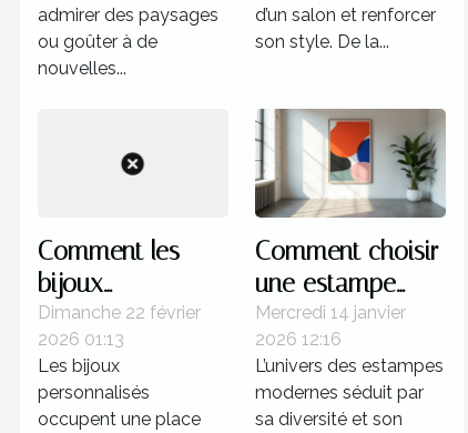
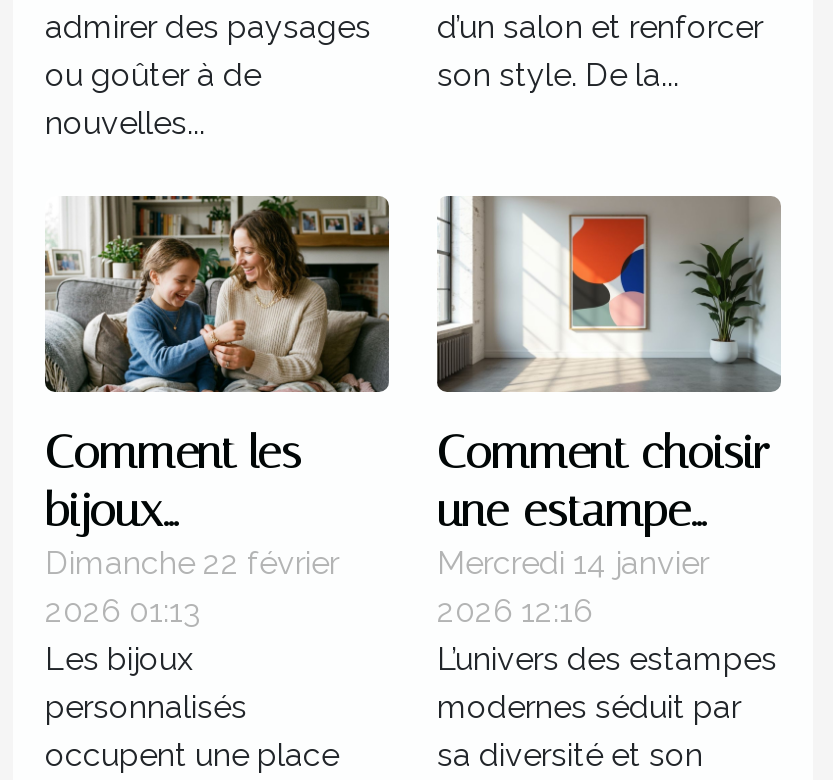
+ [image]
